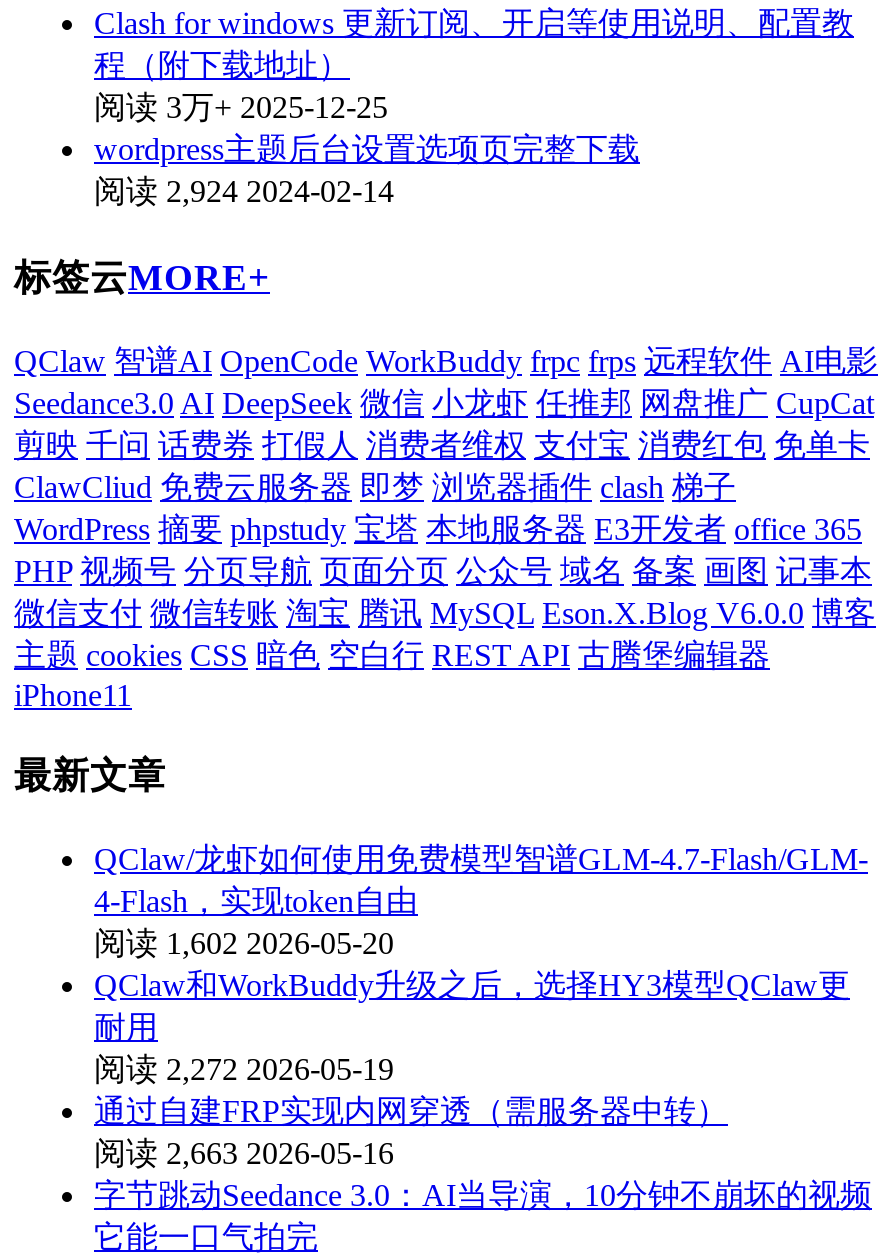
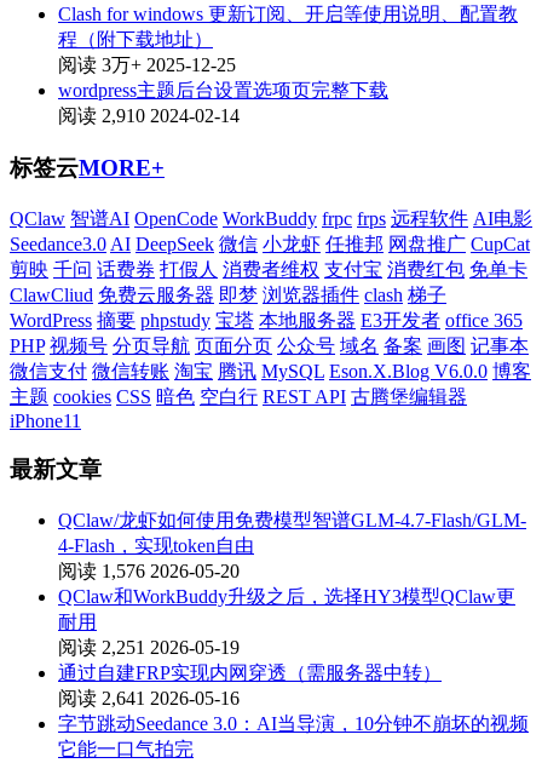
- 阅读 2,924 2024-02-14
+ 阅读 2,910 2024-02-14

- 阅读 1,602 2026-05-20
+ 阅读 1,576 2026-05-20

- 阅读 2,272 2026-05-19
+ 阅读 2,251 2026-05-19

- 阅读 2,663 2026-05-16
+ 阅读 2,641 2026-05-16
